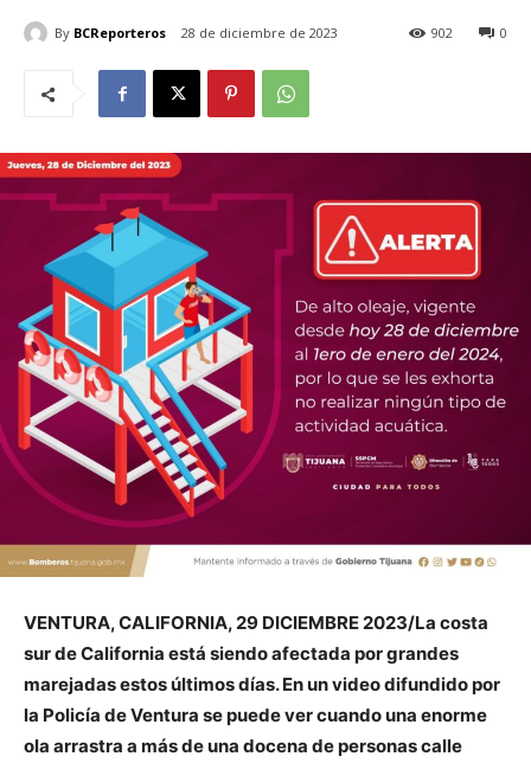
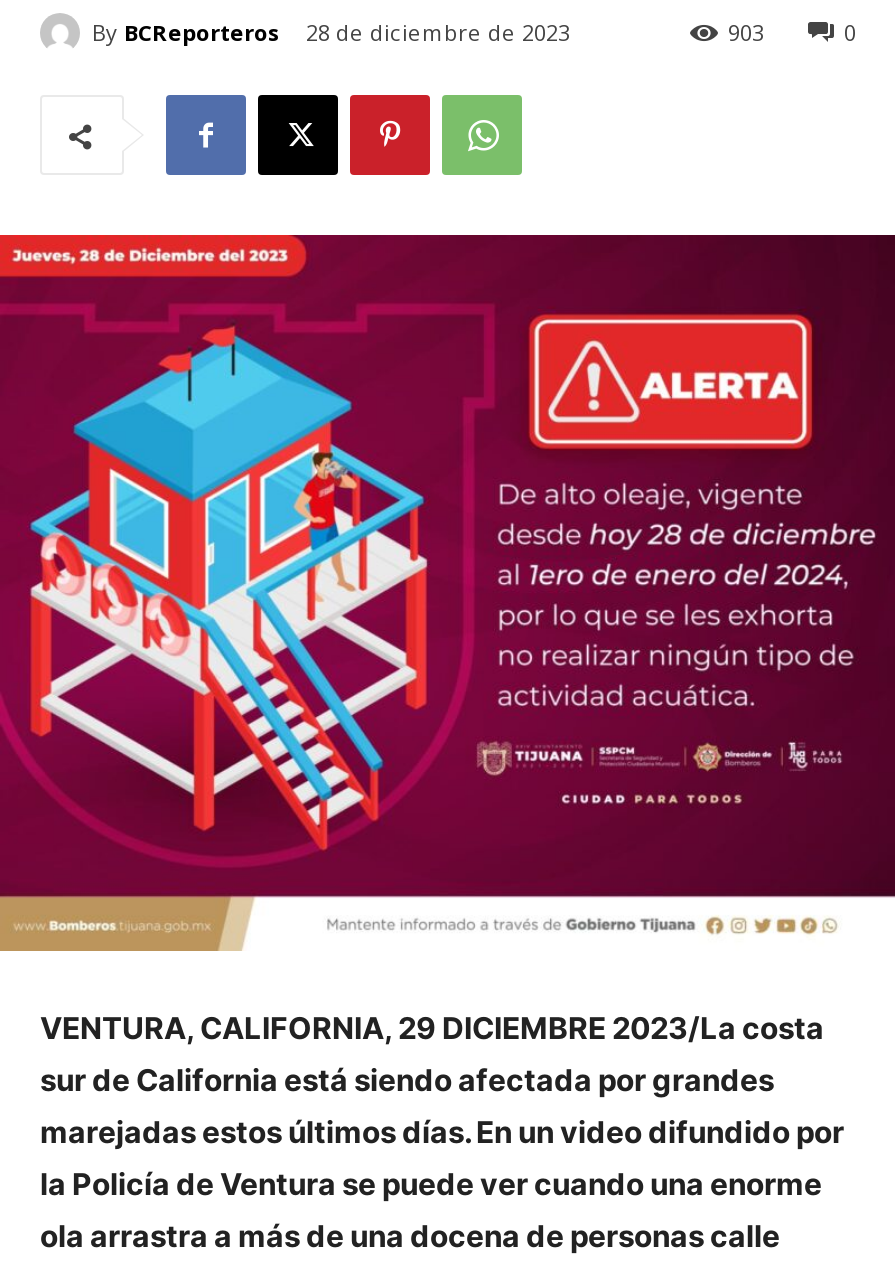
- 902
+ 903
